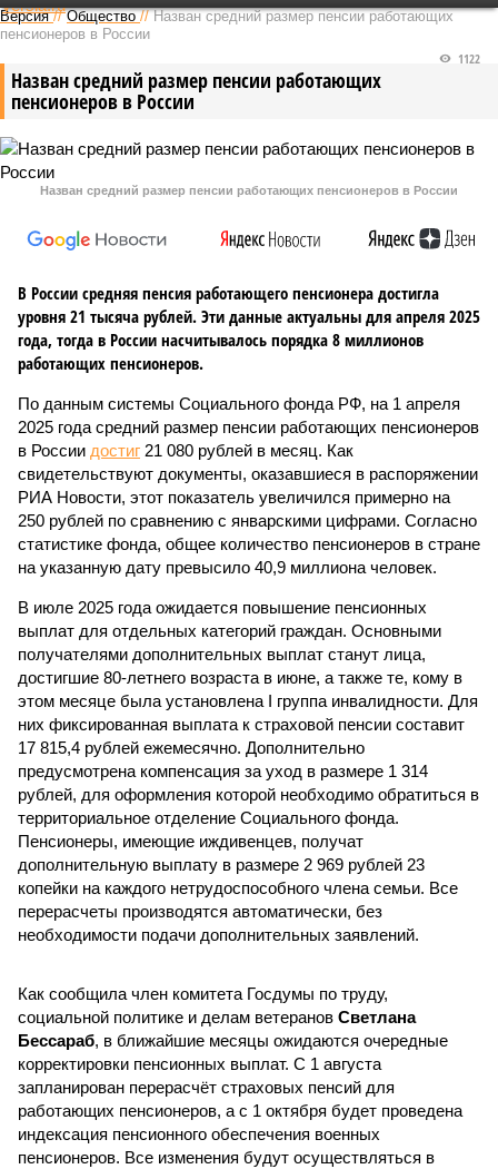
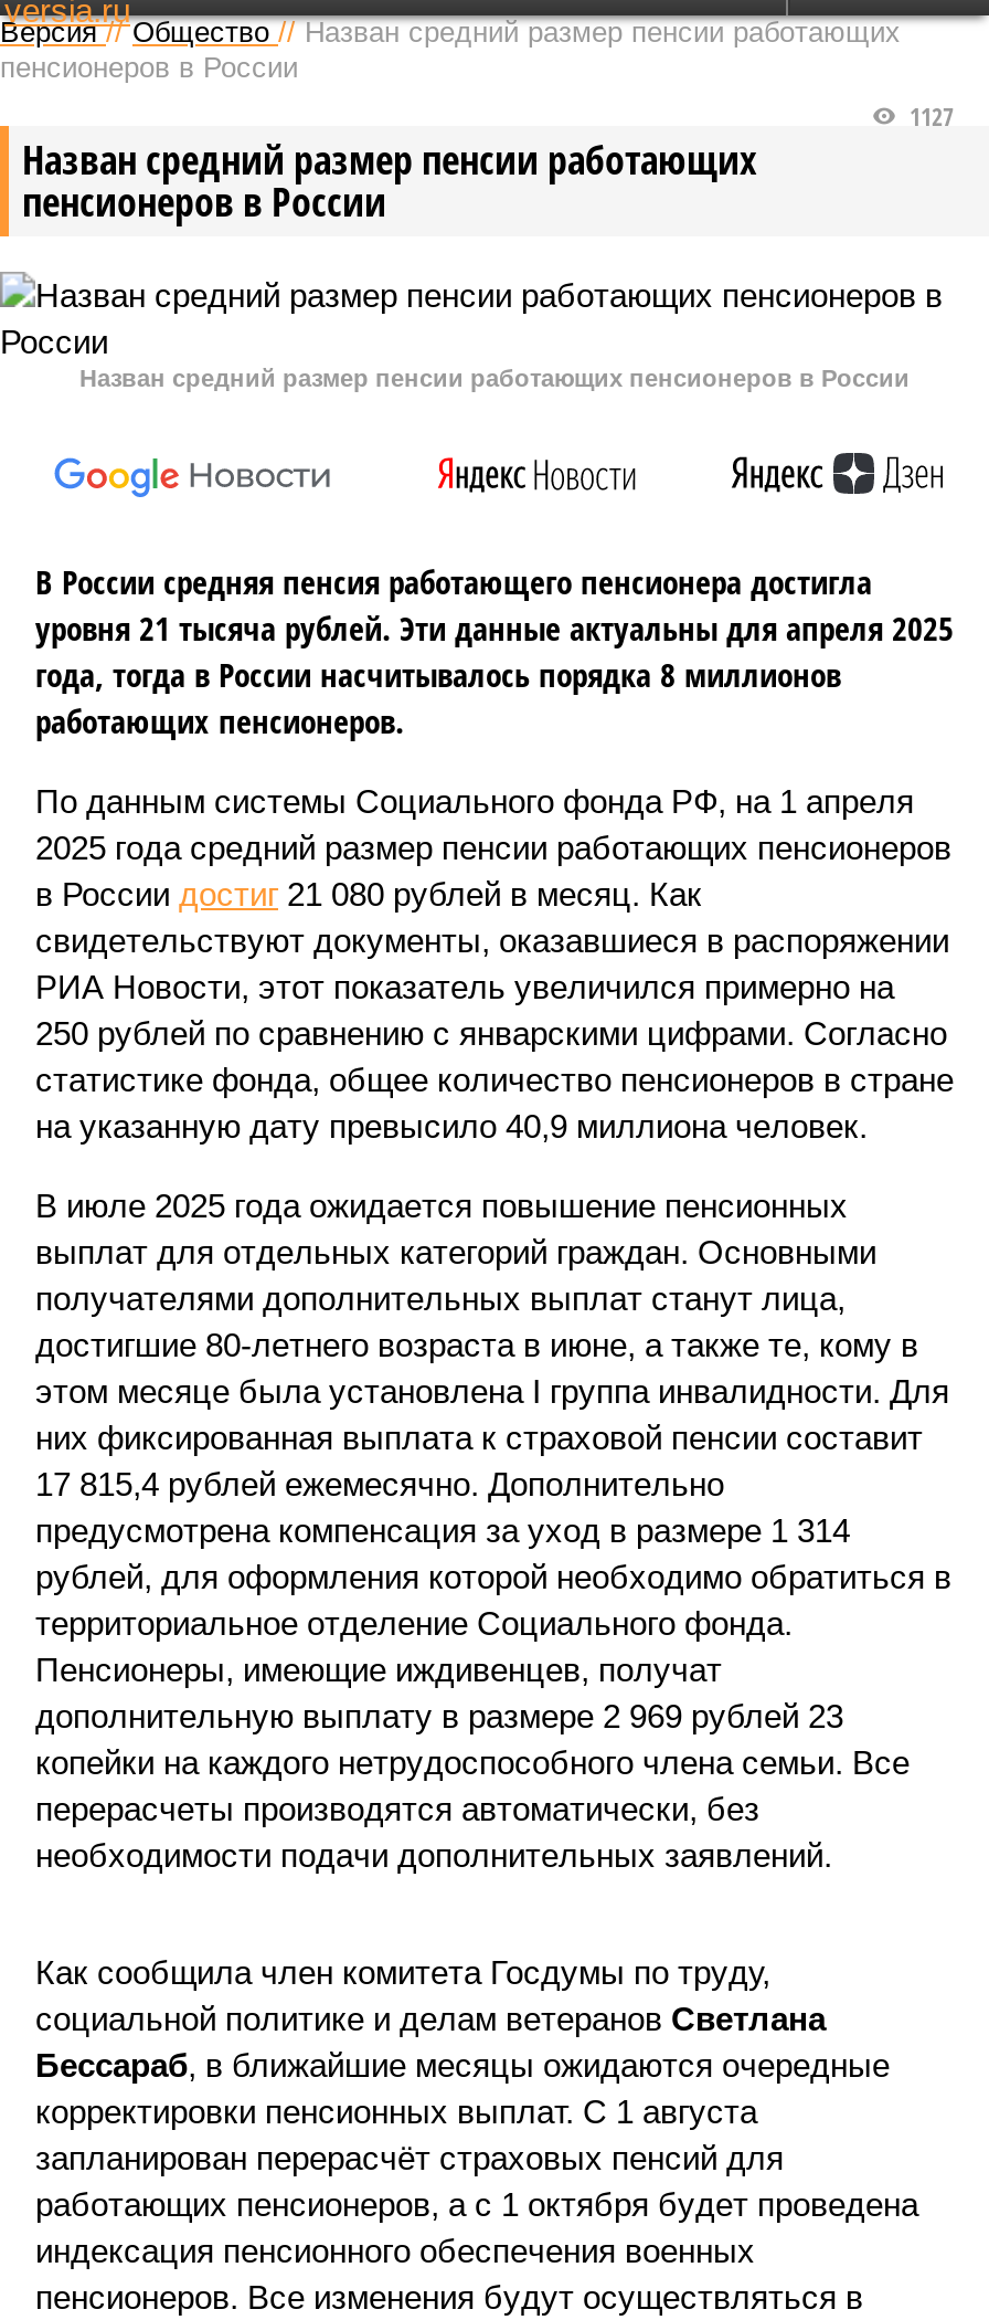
- 1122
+ 1127
